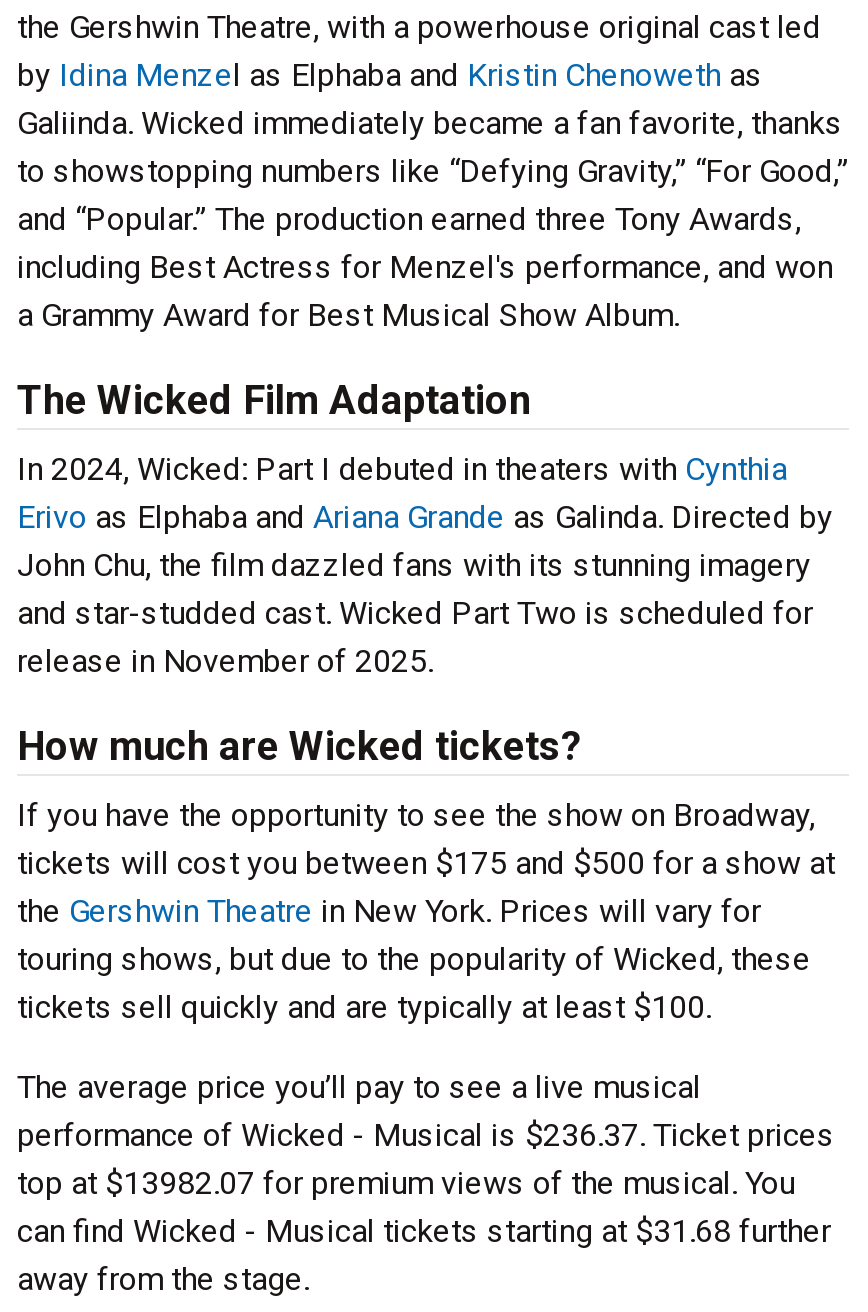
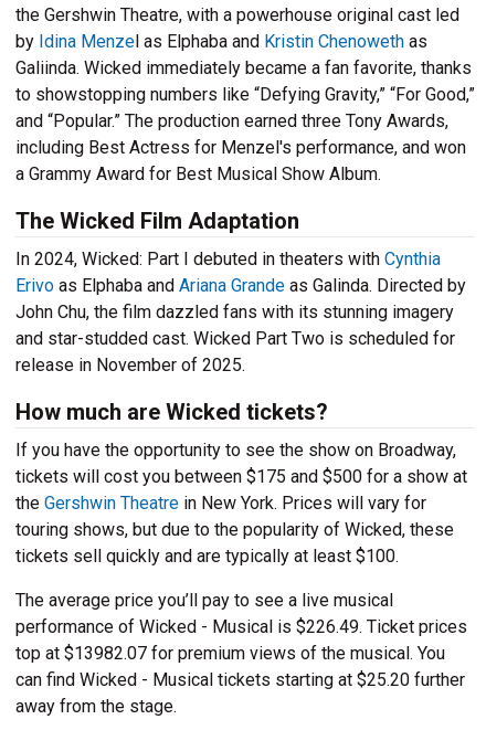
- performance of Wicked - Musical is $236.37. Ticket prices
+ performance of Wicked - Musical is $226.49. Ticket prices

- can find Wicked - Musical tickets starting at $31.68 further
+ can find Wicked - Musical tickets starting at $25.20 further
